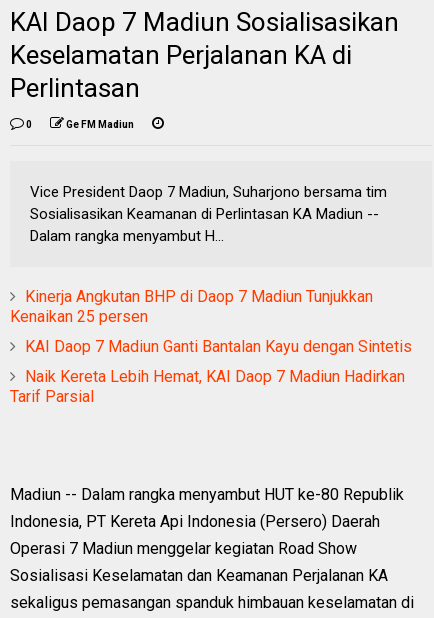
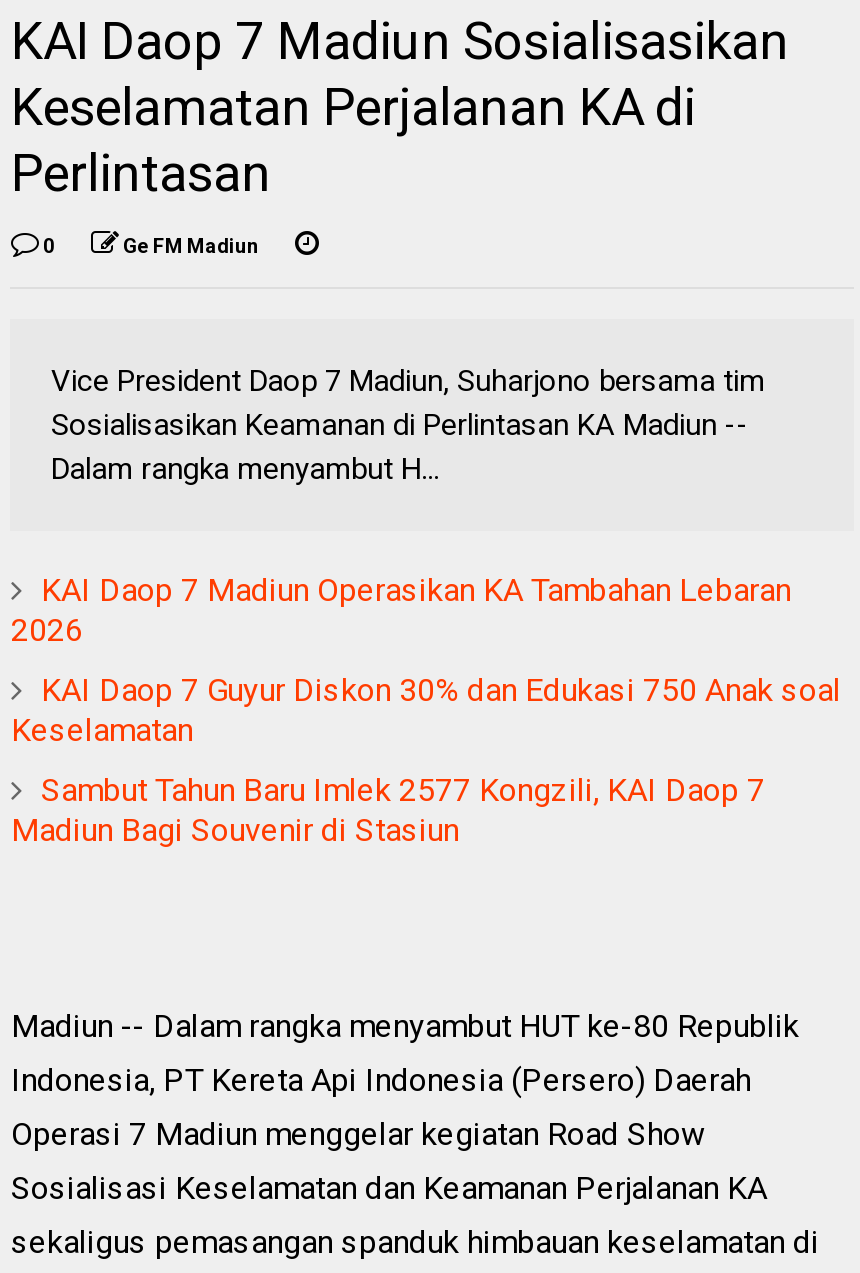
- Kinerja Angkutan BHP di Daop 7 Madiun Tunjukkan
- Kenaikan 25 persen
+ KAI Daop 7 Madiun Operasikan KA Tambahan Lebaran
+ 2026

- KAI Daop 7 Madiun Ganti Bantalan Kayu dengan Sintetis
+ KAI Daop 7 Guyur Diskon 30% dan Edukasi 750 Anak soal
+ Keselamatan

- Naik Kereta Lebih Hemat, KAI Daop 7 Madiun Hadirkan
- Tarif Parsial
+ Sambut Tahun Baru Imlek 2577 Kongzili, KAI Daop 7
+ Madiun Bagi Souvenir di Stasiun
